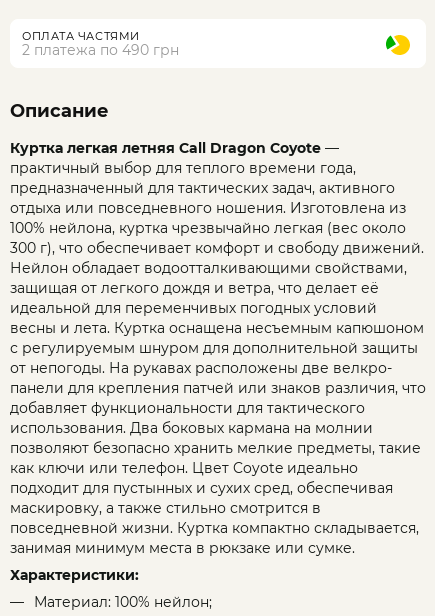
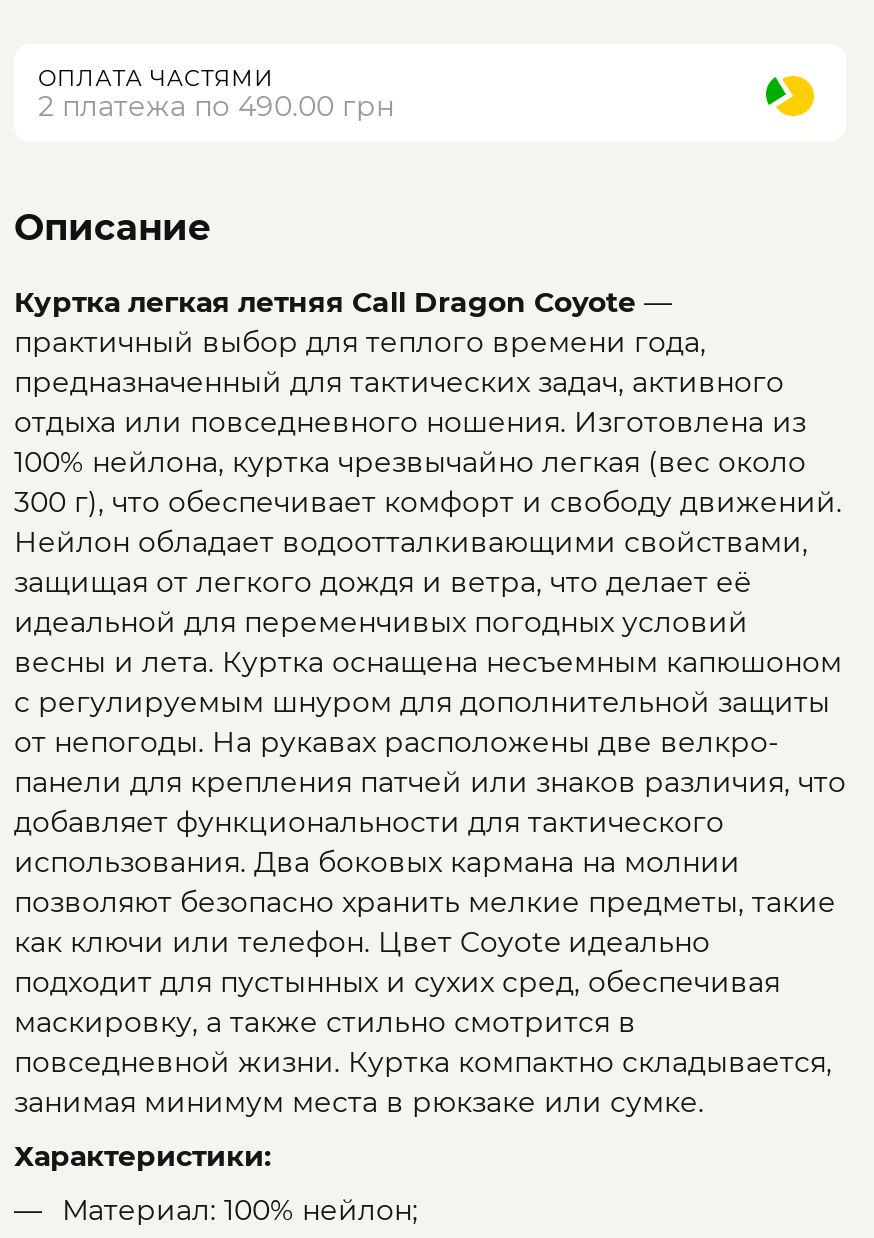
- 2 платежа по 490 грн
+ 2 платежа по 490.00 грн
